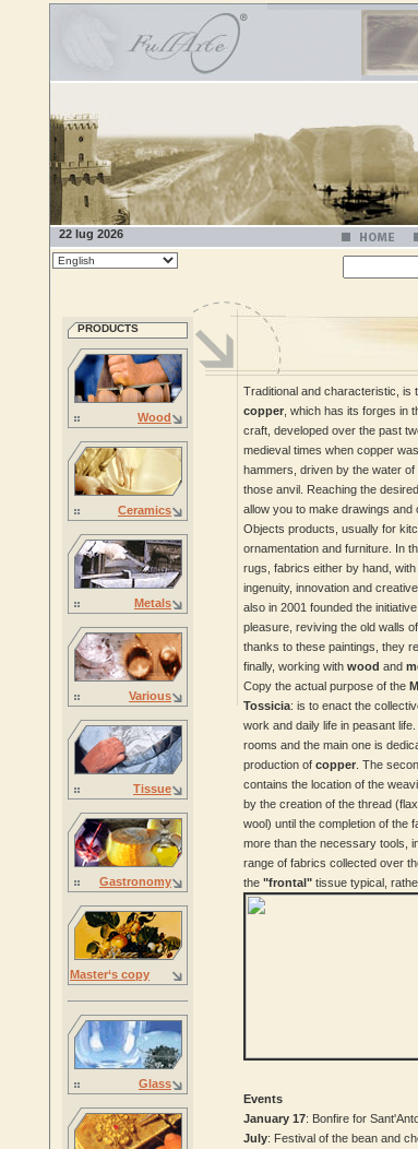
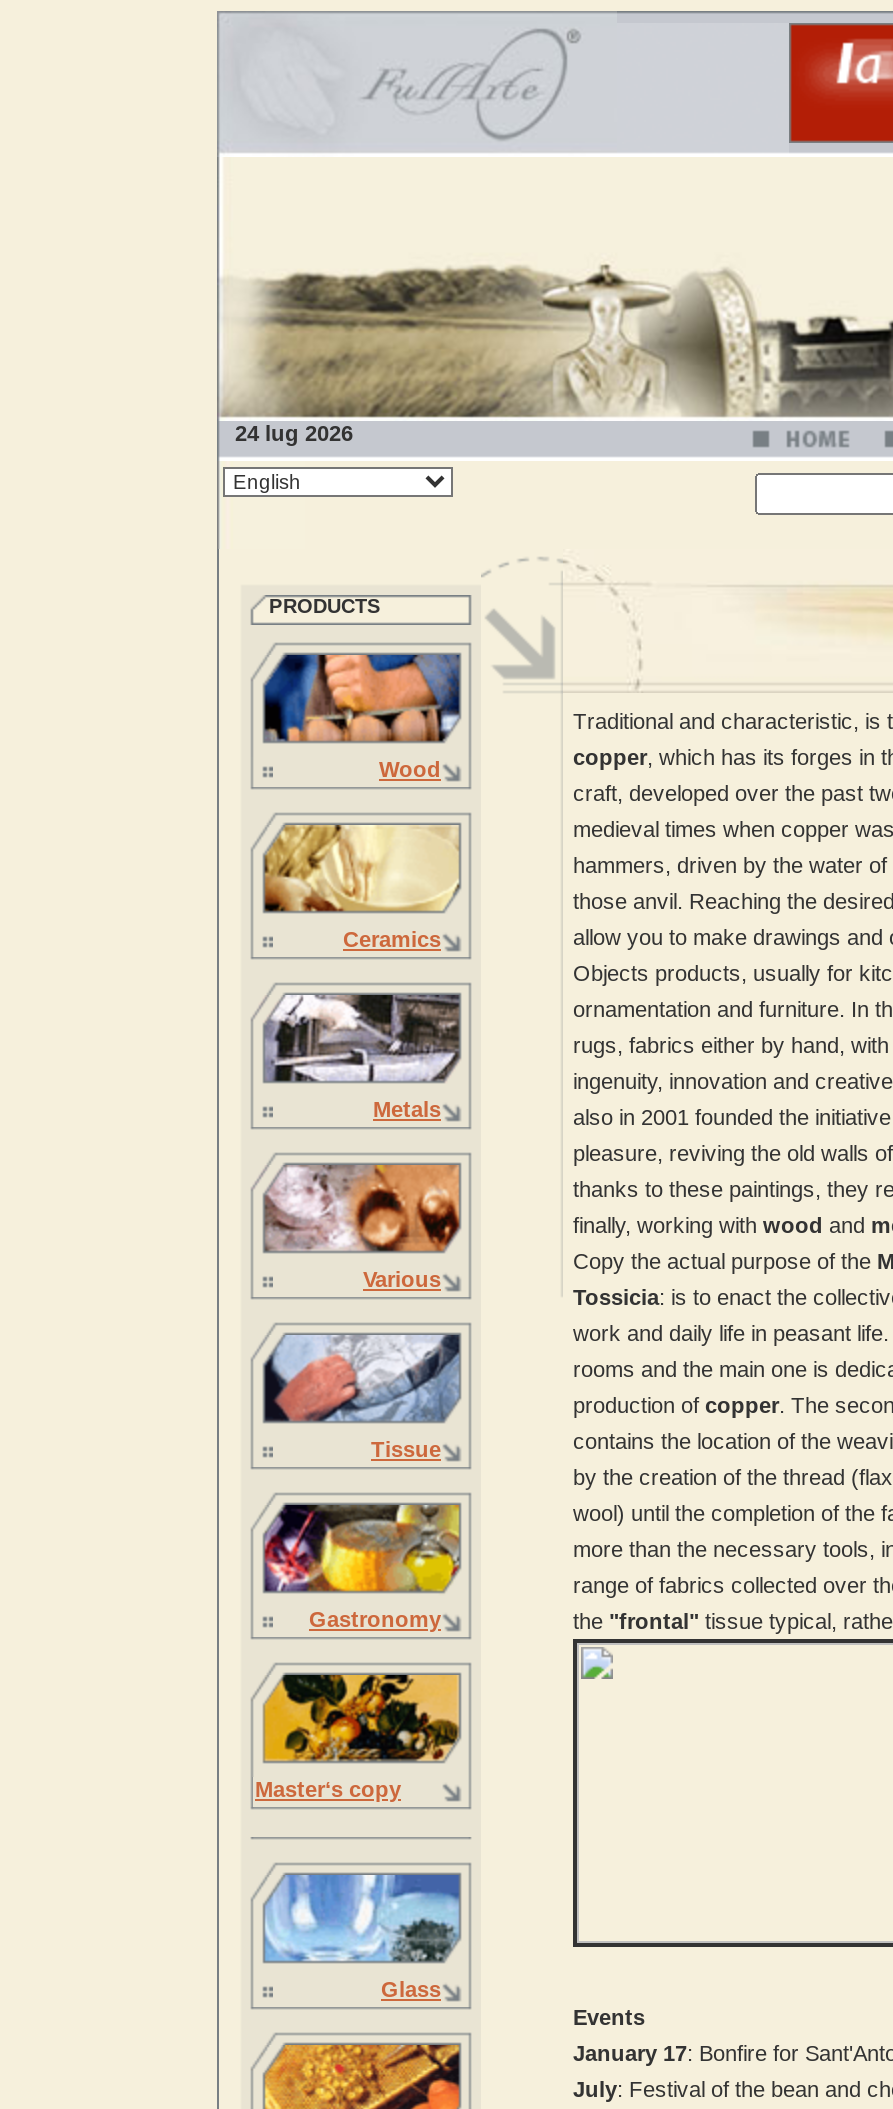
- [image]
+ [image]

- [image]
- 22 lug 2026
+ [image]
+ 24 lug 2026
